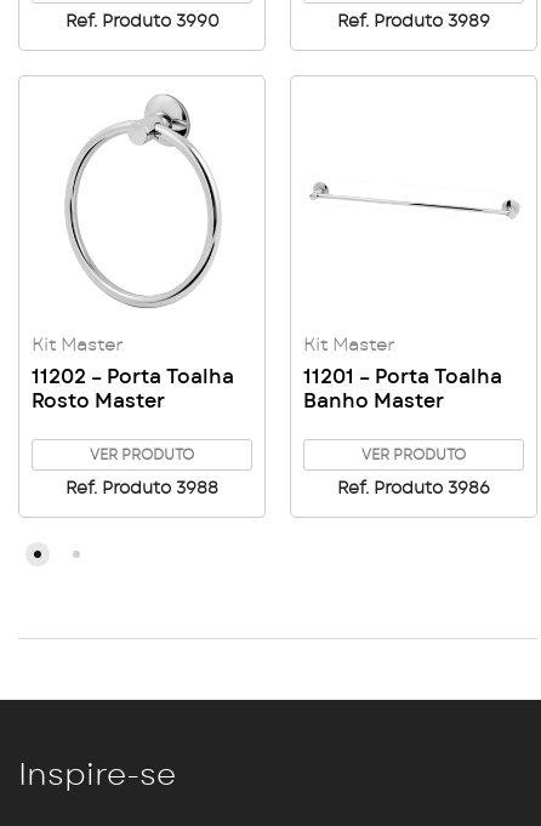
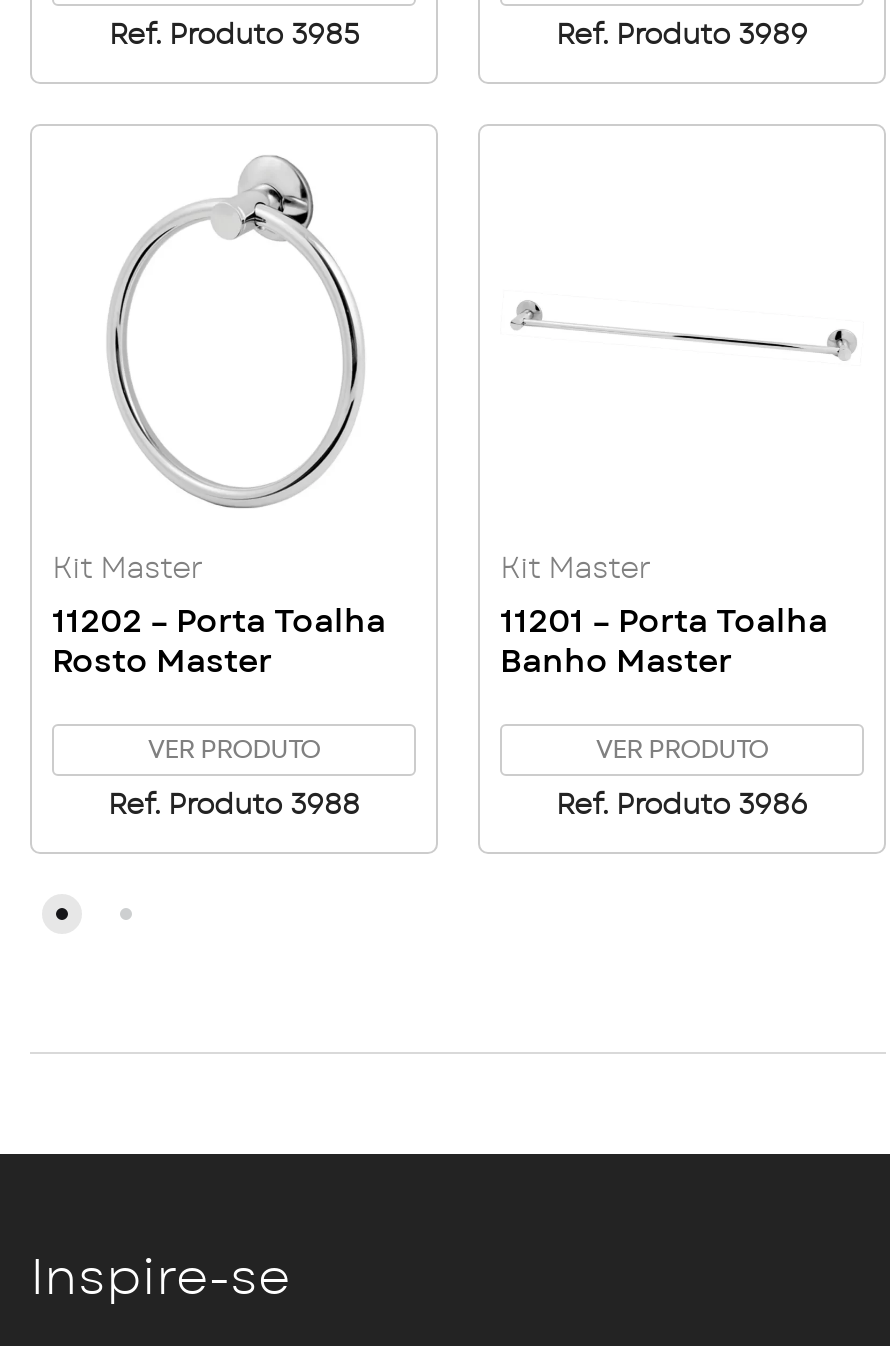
- Ref. Produto 3990
+ Ref. Produto 3985
